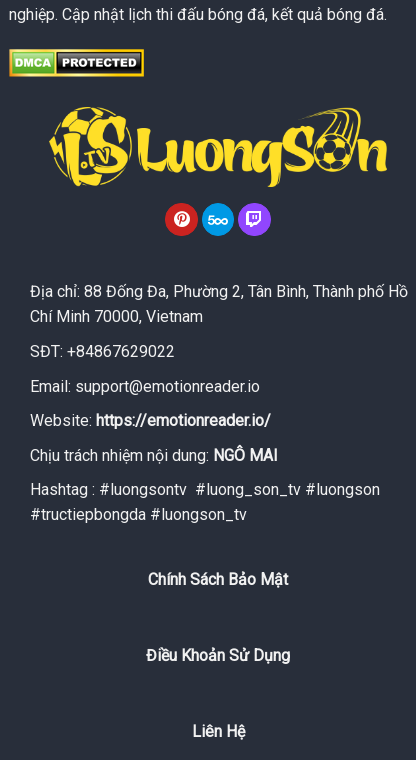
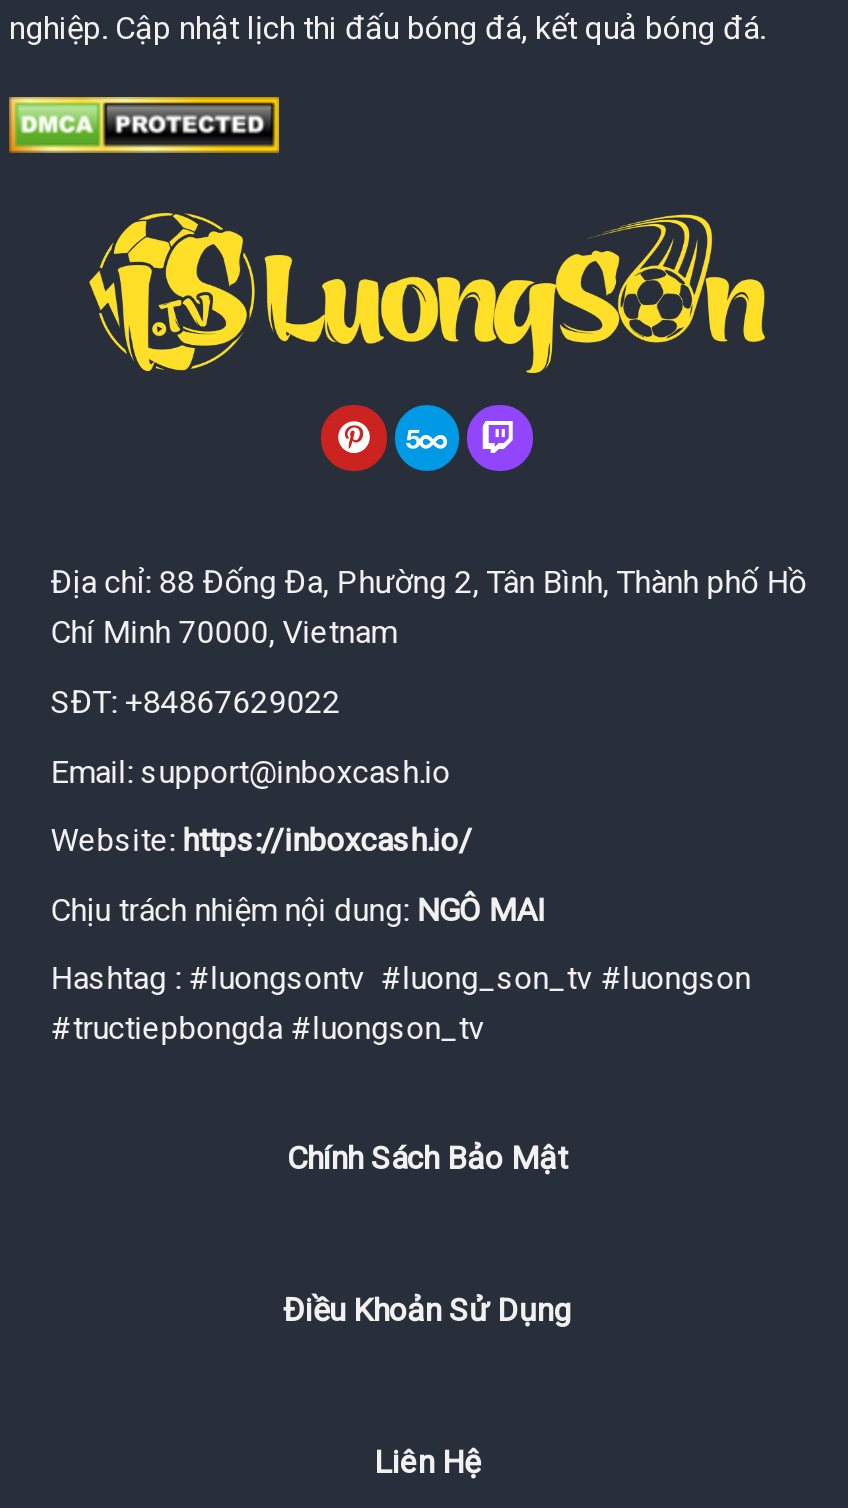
- Email: support@emotionreader.io
+ Email: support@inboxcash.io

- Website: https://emotionreader.io/
+ Website: https://inboxcash.io/
